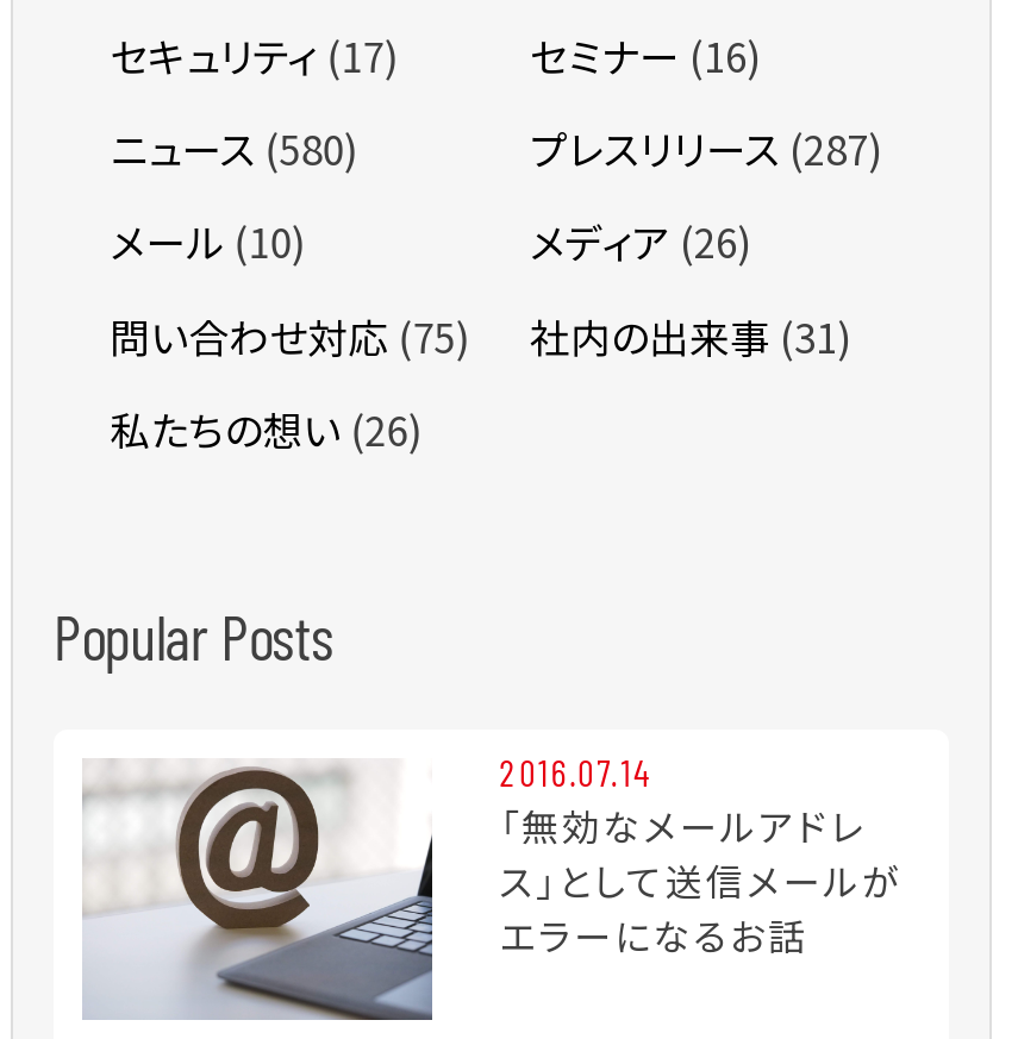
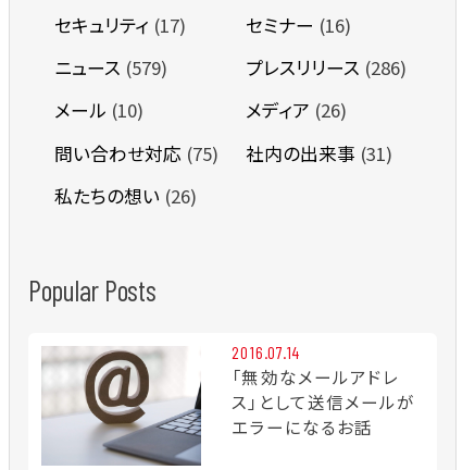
- ニュース(580)
+ ニュース(579)

- プレスリリース(287)
+ プレスリリース(286)
